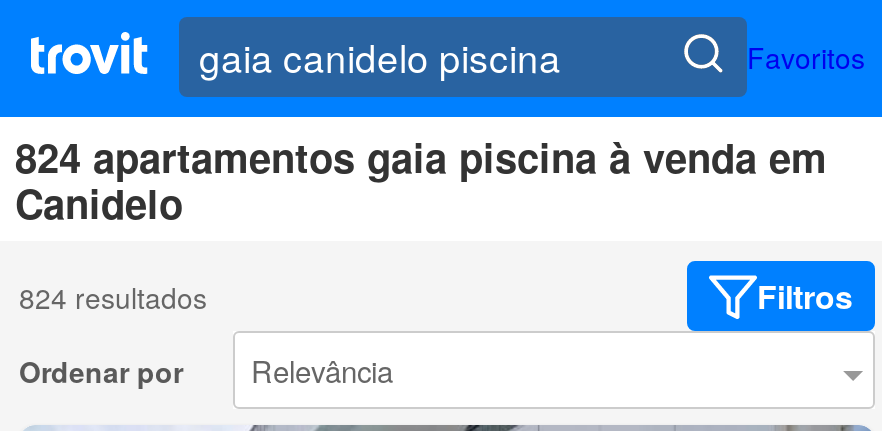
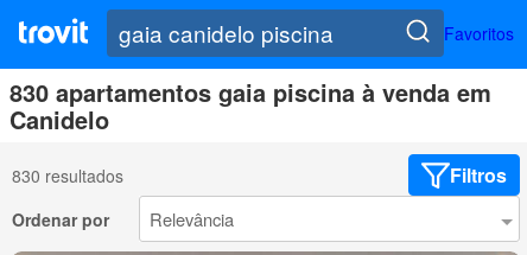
- 824 apartamentos gaia piscina à venda em
+ 830 apartamentos gaia piscina à venda em

- 824 resultados
+ 830 resultados
